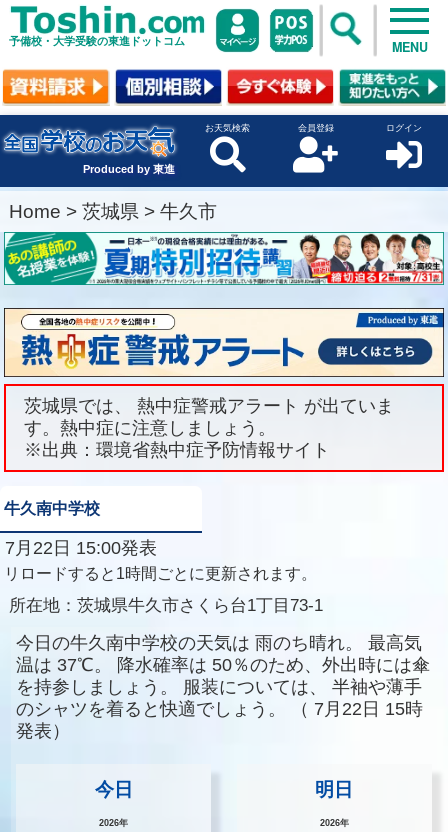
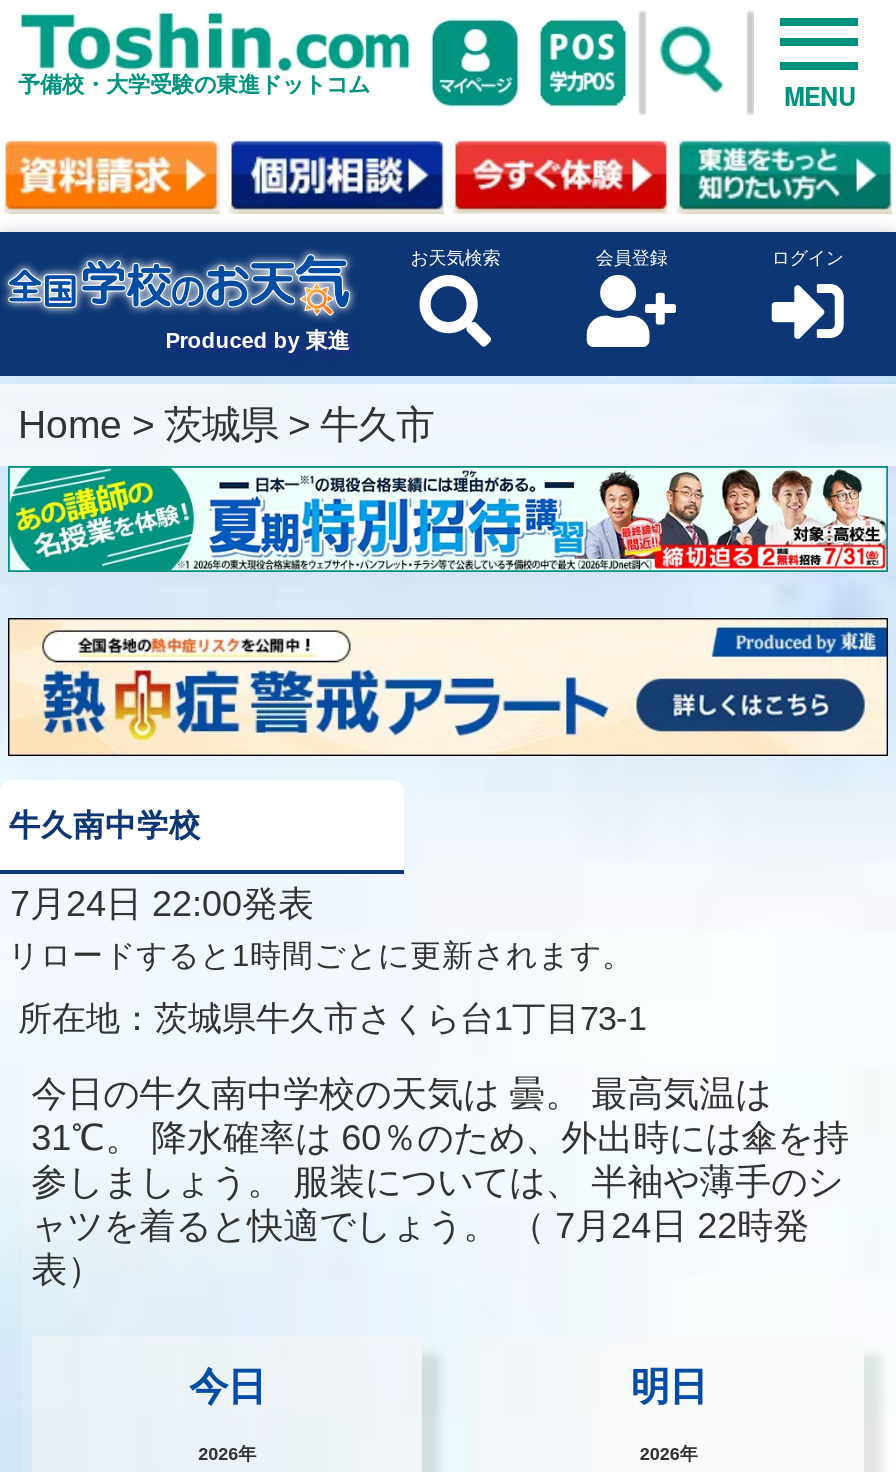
- [image]
- 茨城県では、 熱中症警戒アラート が出ていま
- す。熱中症に注意しましょう。
- ※出典：環境省熱中症予防情報サイト

- 7月22日 15:00発表
+ 7月24日 22:00発表

- 今日の牛久南中学校の天気は 雨のち晴れ。 最高気
- 温は 37℃。 降水確率は 50％のため、外出時には傘
- を持参しましょう。 服装については、 半袖や薄手
- のシャツを着ると快適でしょう。（ 7月22日 15時
- 発表）
+ 今日の牛久南中学校の天気は 曇。 最高気温は
+ 31℃。 降水確率は 60％のため、外出時には傘を持
+ 参しましょう。 服装については、 半袖や薄手のシ
+ ャツを着ると快適でしょう。（ 7月24日 22時発
+ 表）
